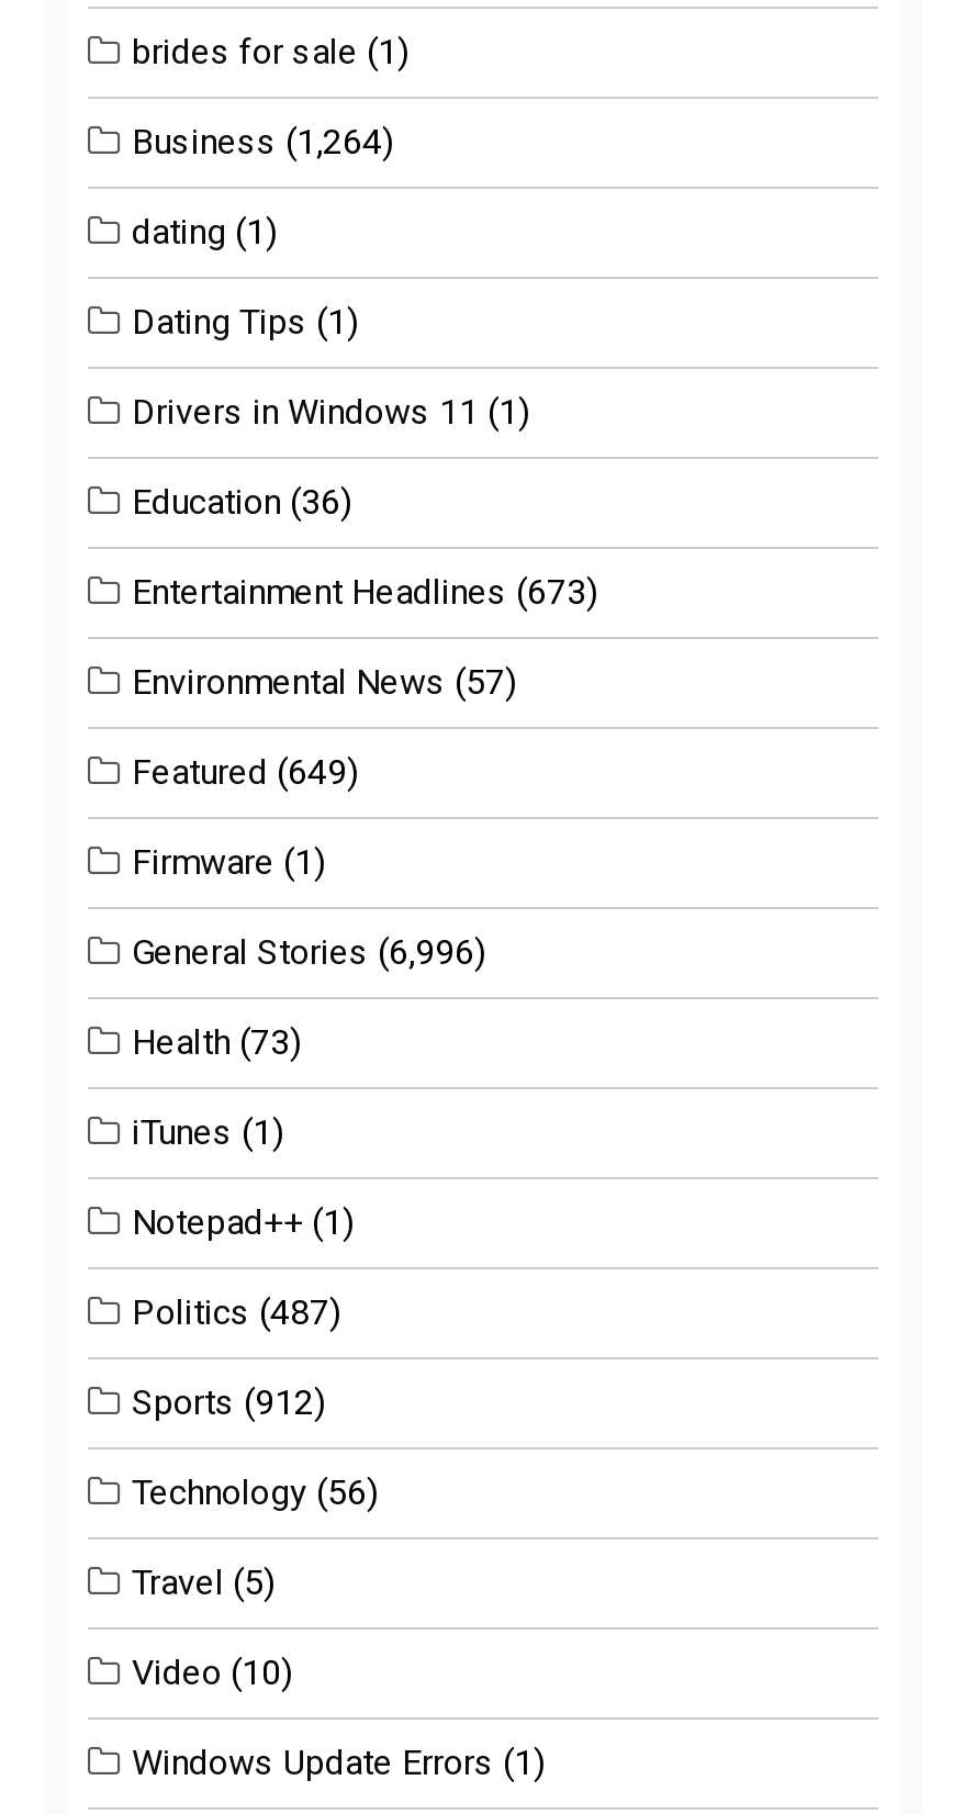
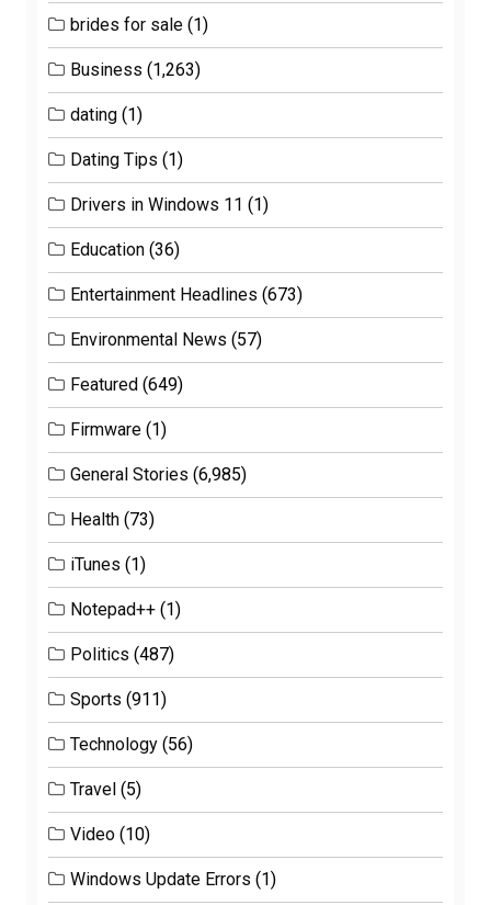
- Business (1,264)
+ Business (1,263)

- General Stories (6,996)
+ General Stories (6,985)

- Sports (912)
+ Sports (911)
